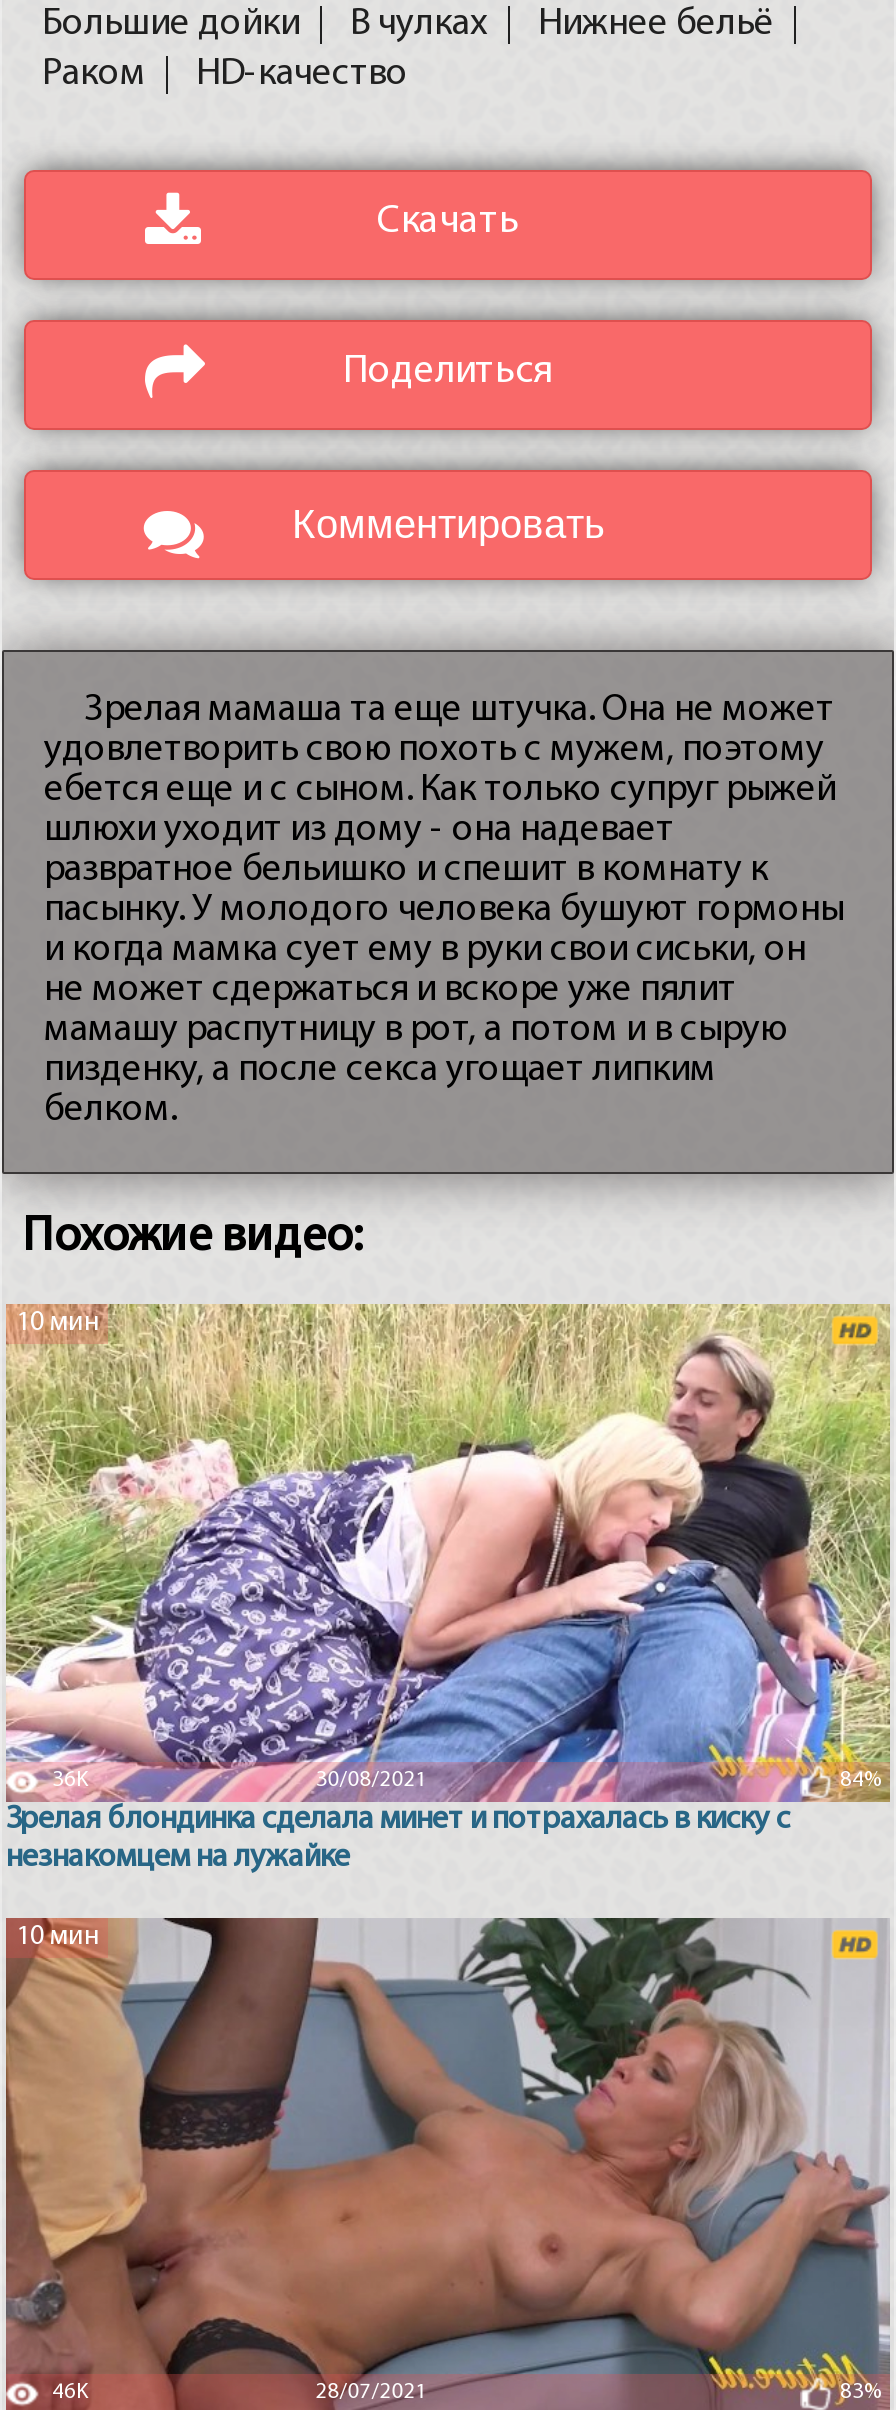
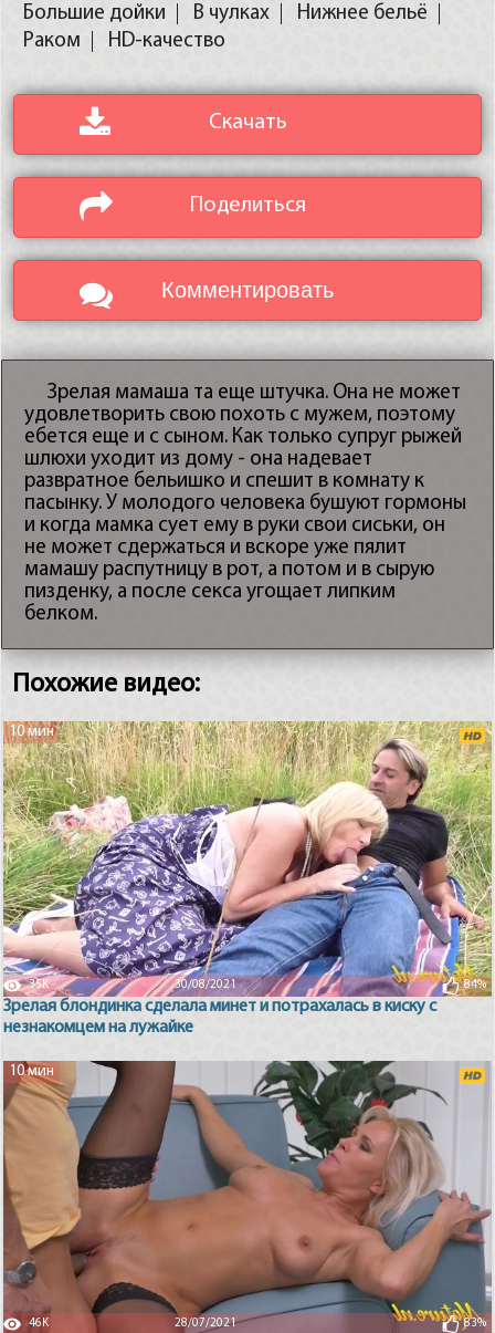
- 36K
+ 35K
